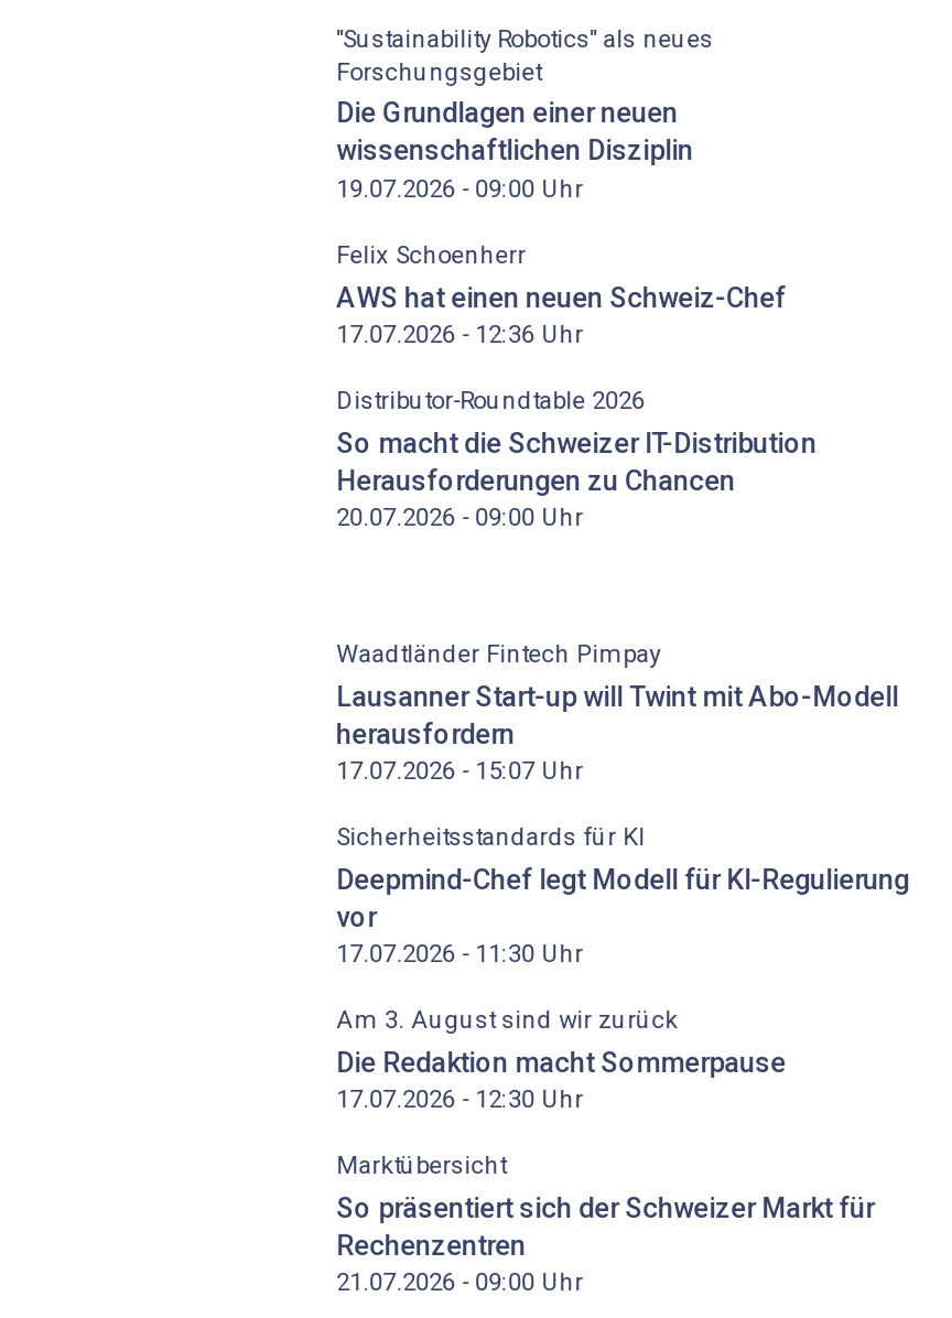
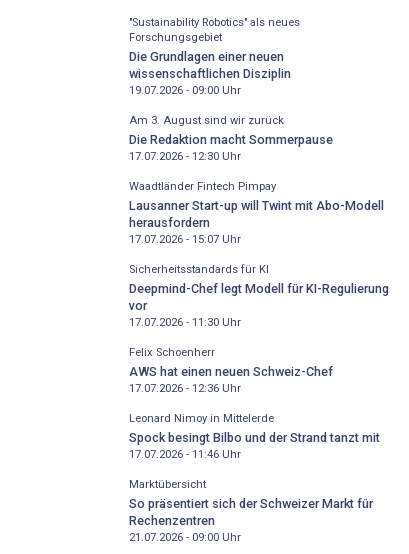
moved down: Felix Schoenherr | AWS hat einen neuen Schweiz-Chef | 17.07.2026 - 12:36 Uhr

- Distributor-Roundtable 2026
- So macht die Schweizer IT-Distribution
- Herausforderungen zu Chancen
- 20.07.2026 - 09:00 Uhr

moved up: Waadtländer Fintech Pimpay | Lausanner Start-up will Twint mit Abo-Modell | 17.07.2026 - 15:07 Uhr | Sicherheitsstandards für KI | Deepmind-Chef legt Modell für KI-Regulierung | vor | 17.07.2026 - 11:30 Uhr

+ Leonard Nimoy in Mittelerde
+ Spock besingt Bilbo und der Strand tanzt mit
+ 17.07.2026 - 11:46 Uhr

moved up: Am 3. August sind wir zurück | Die Redaktion macht Sommerpause | 17.07.2026 - 12:30 Uhr
